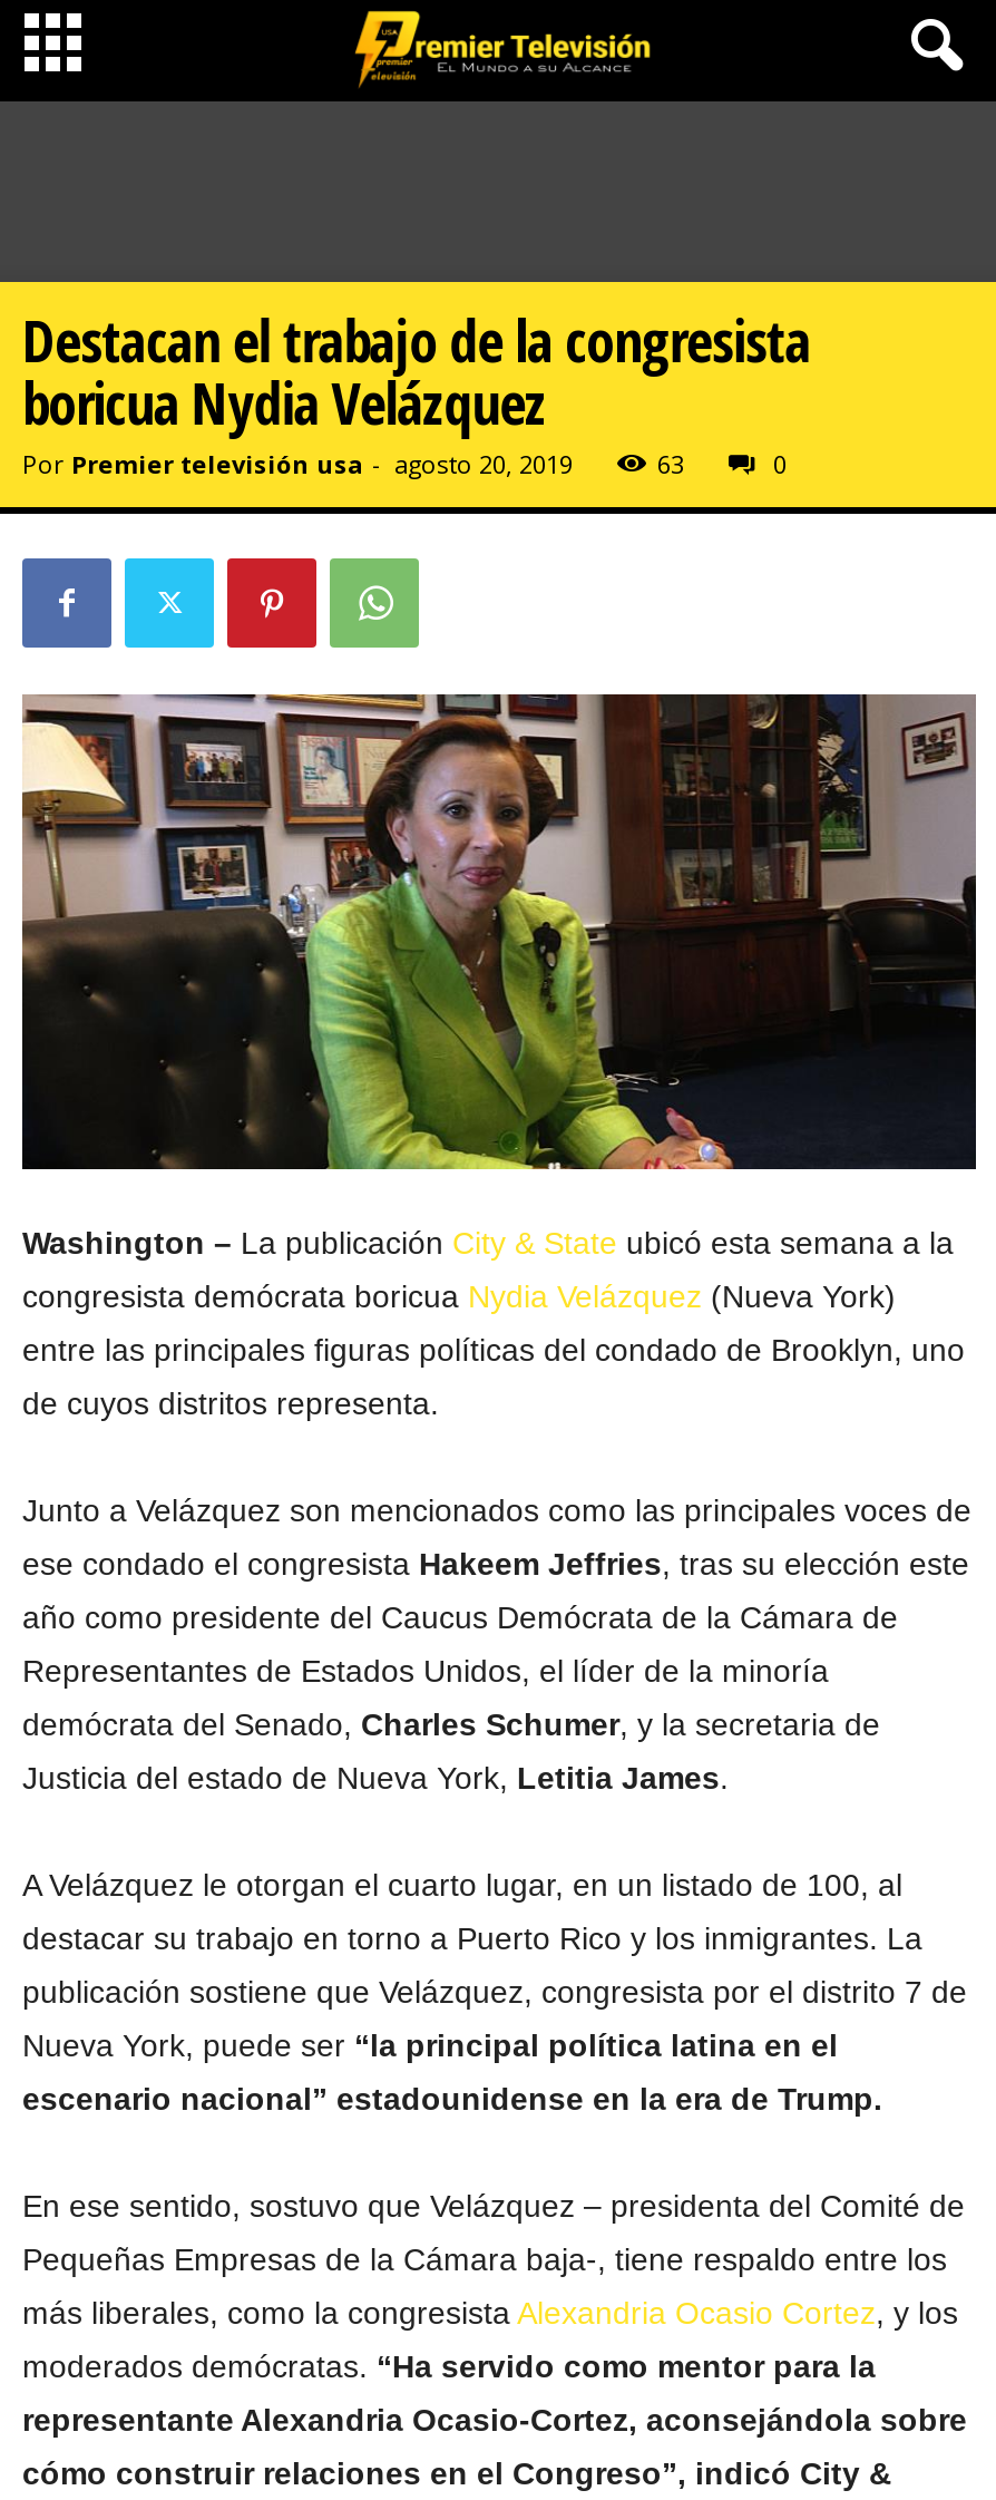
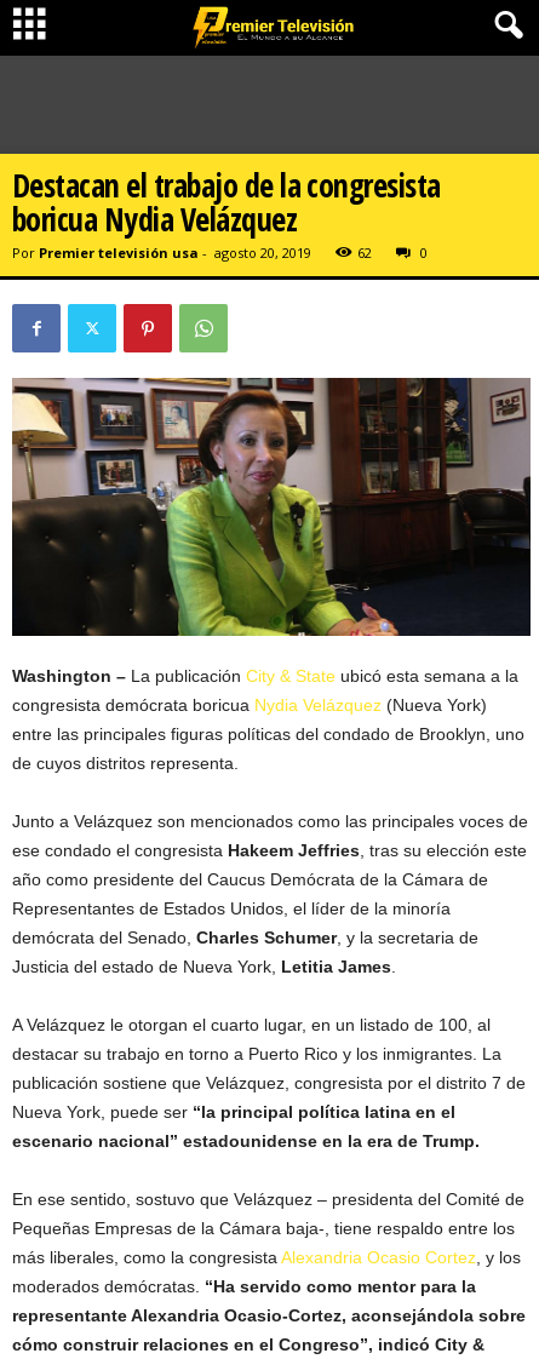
- 63
+ 62
